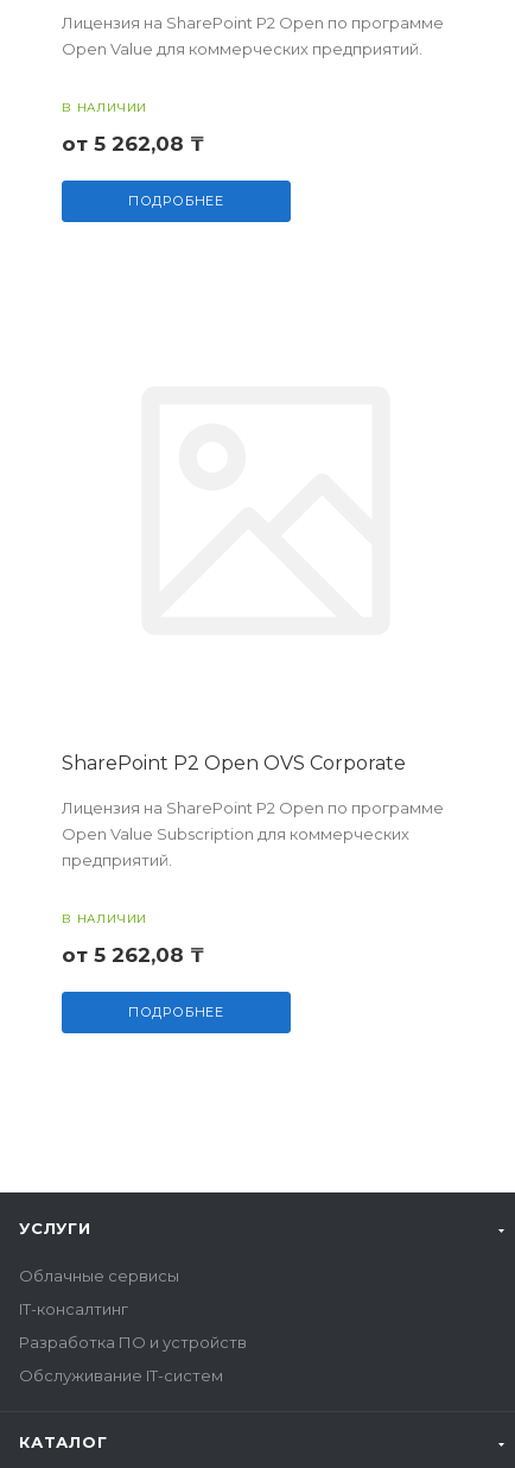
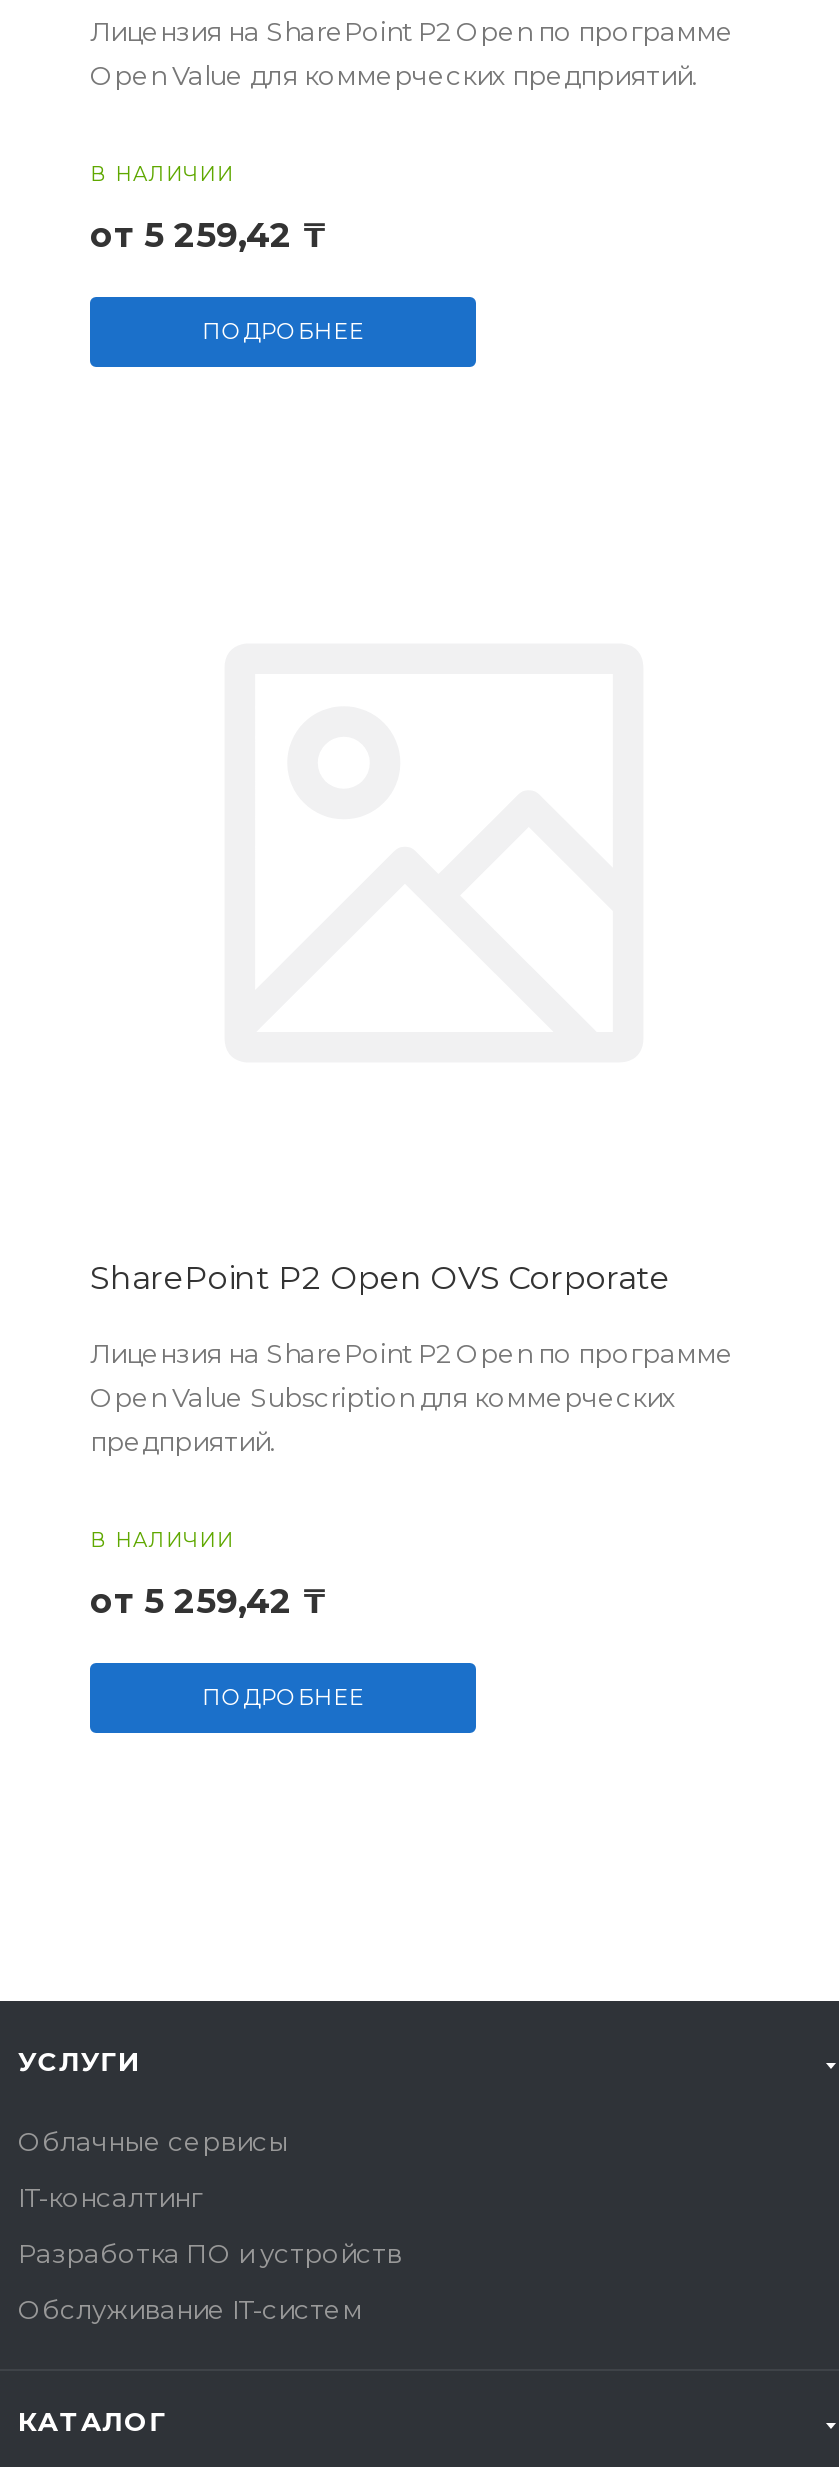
- от 5 262,08 ₸
+ от 5 259,42 ₸

- от 5 262,08 ₸
+ от 5 259,42 ₸
